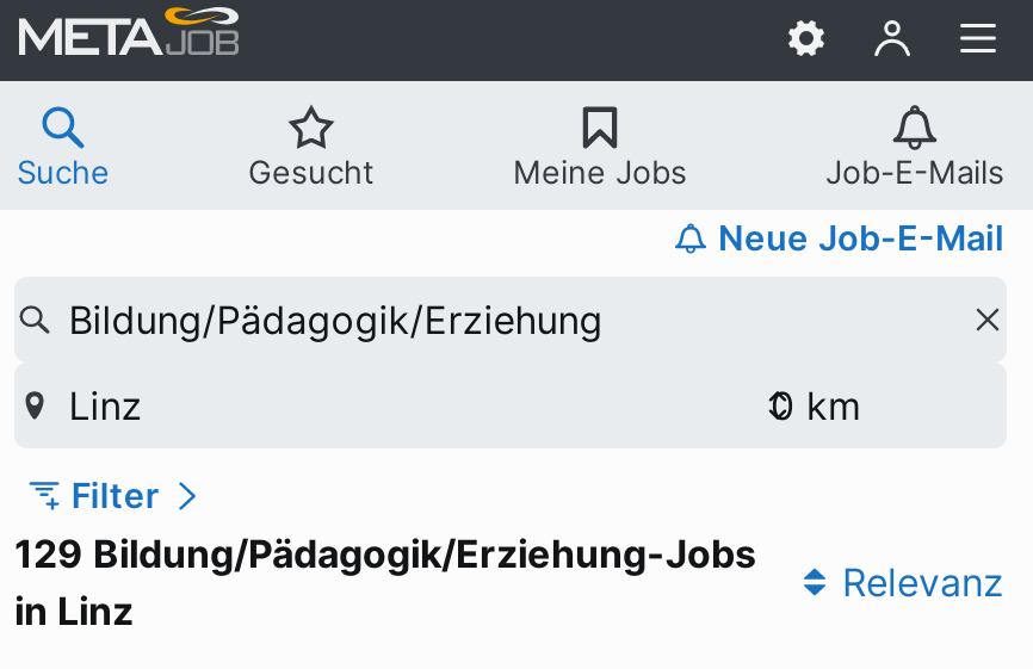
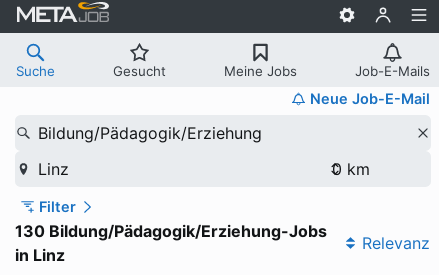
- 129 Bildung/Pädagogik/Erziehung-Jobs
+ 130 Bildung/Pädagogik/Erziehung-Jobs
